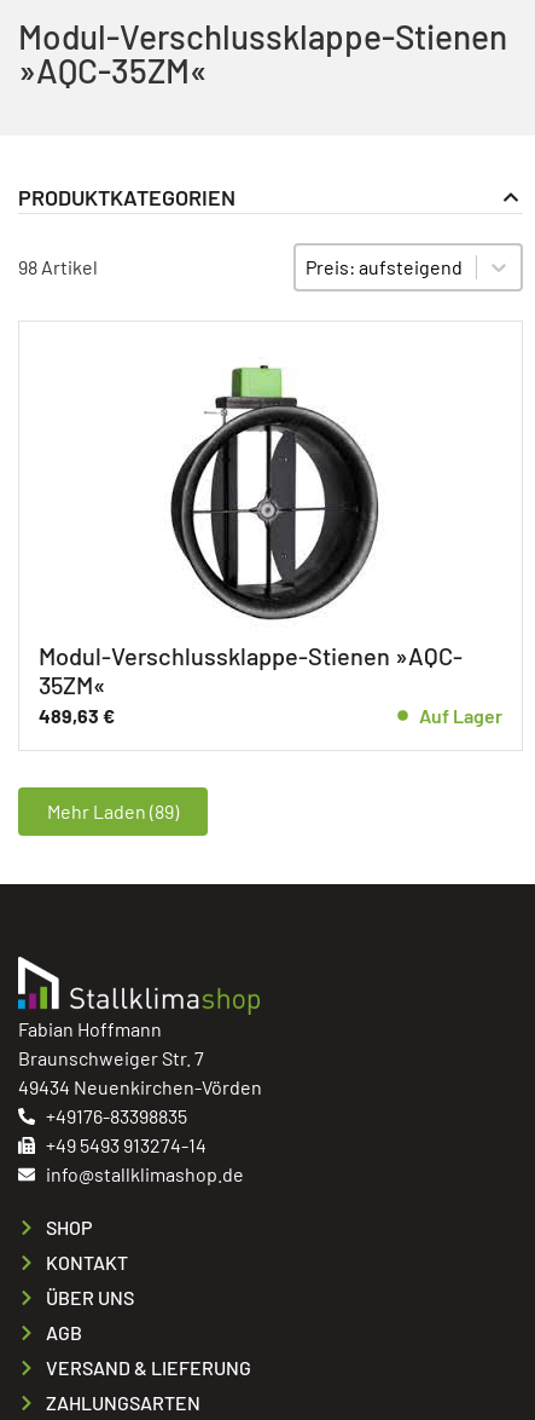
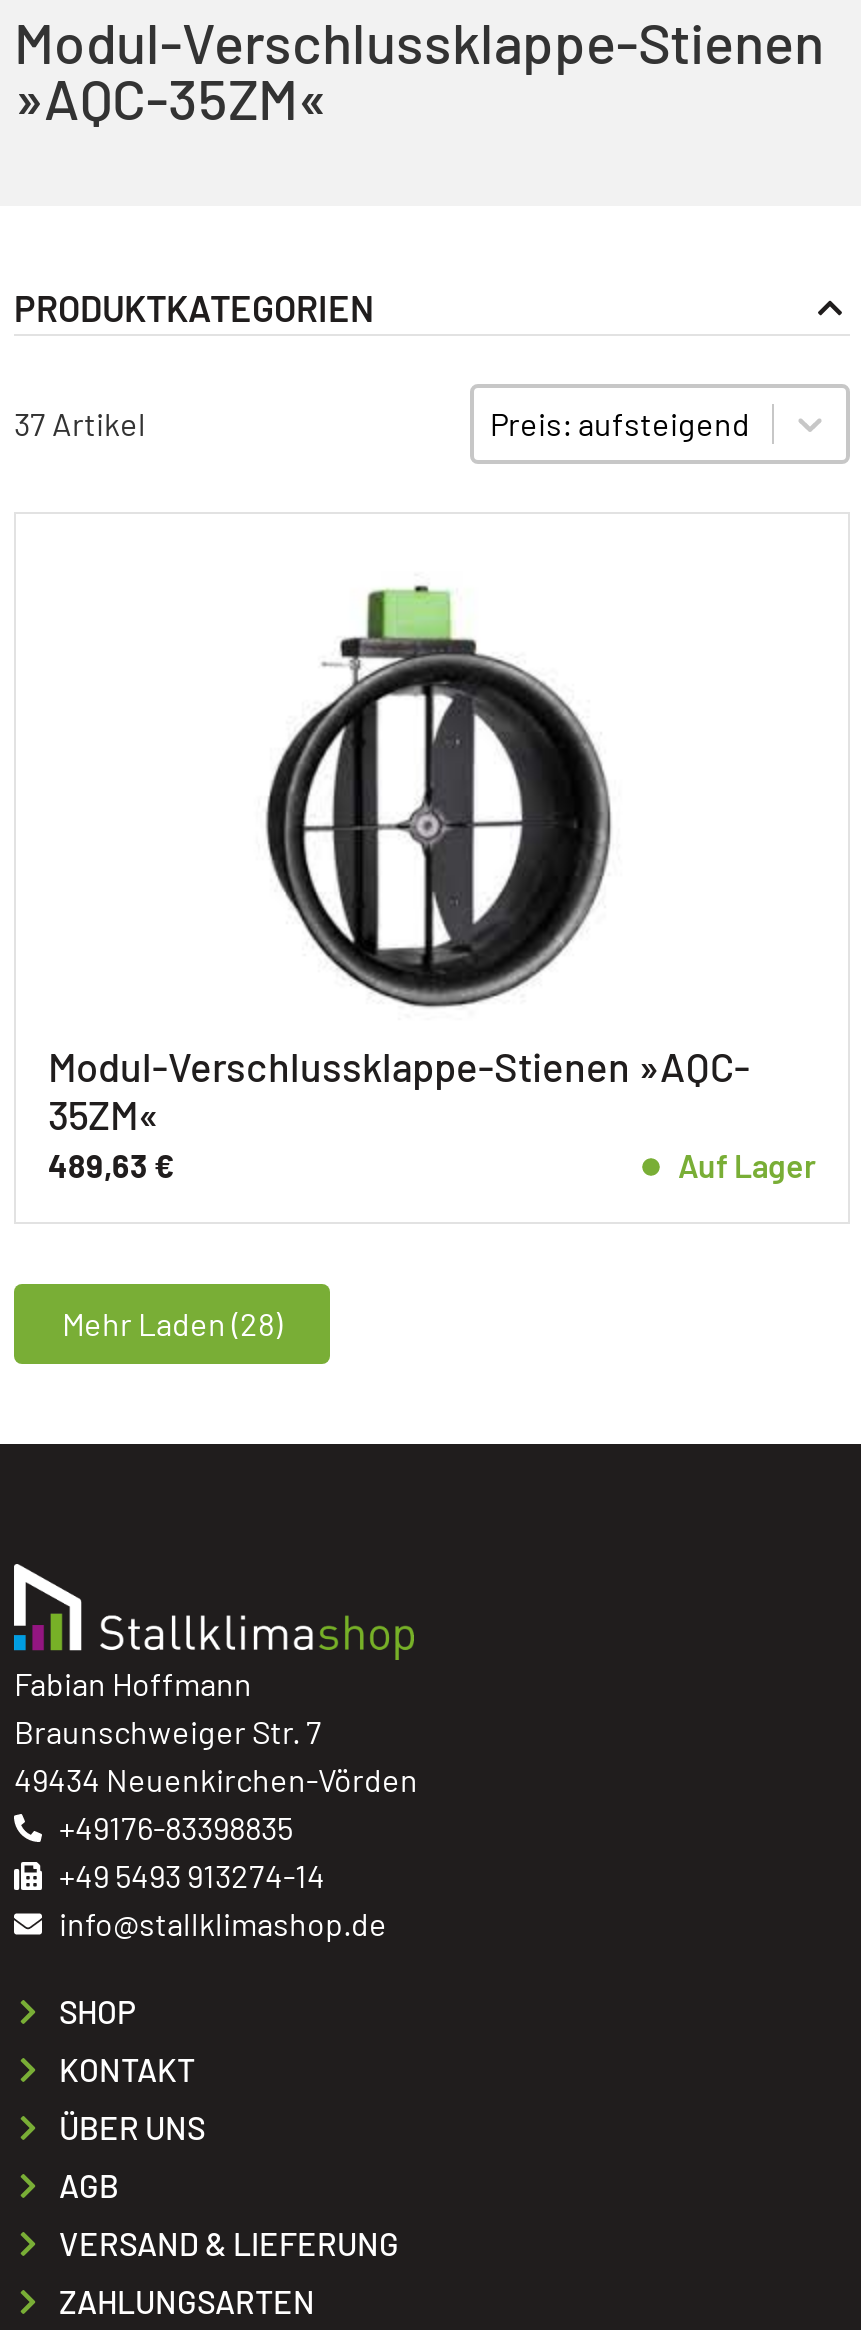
- 98 Artikel
+ 37 Artikel

- Mehr Laden (89)
+ Mehr Laden (28)
